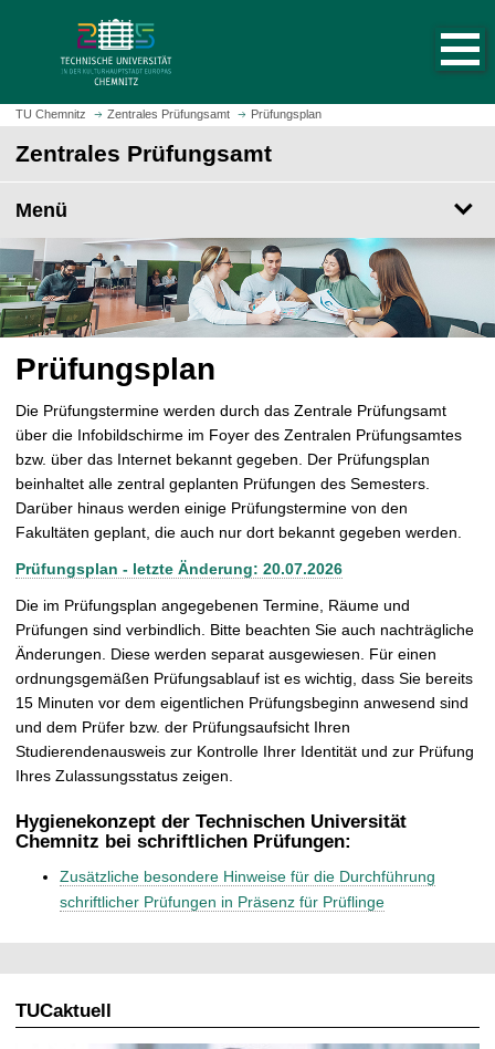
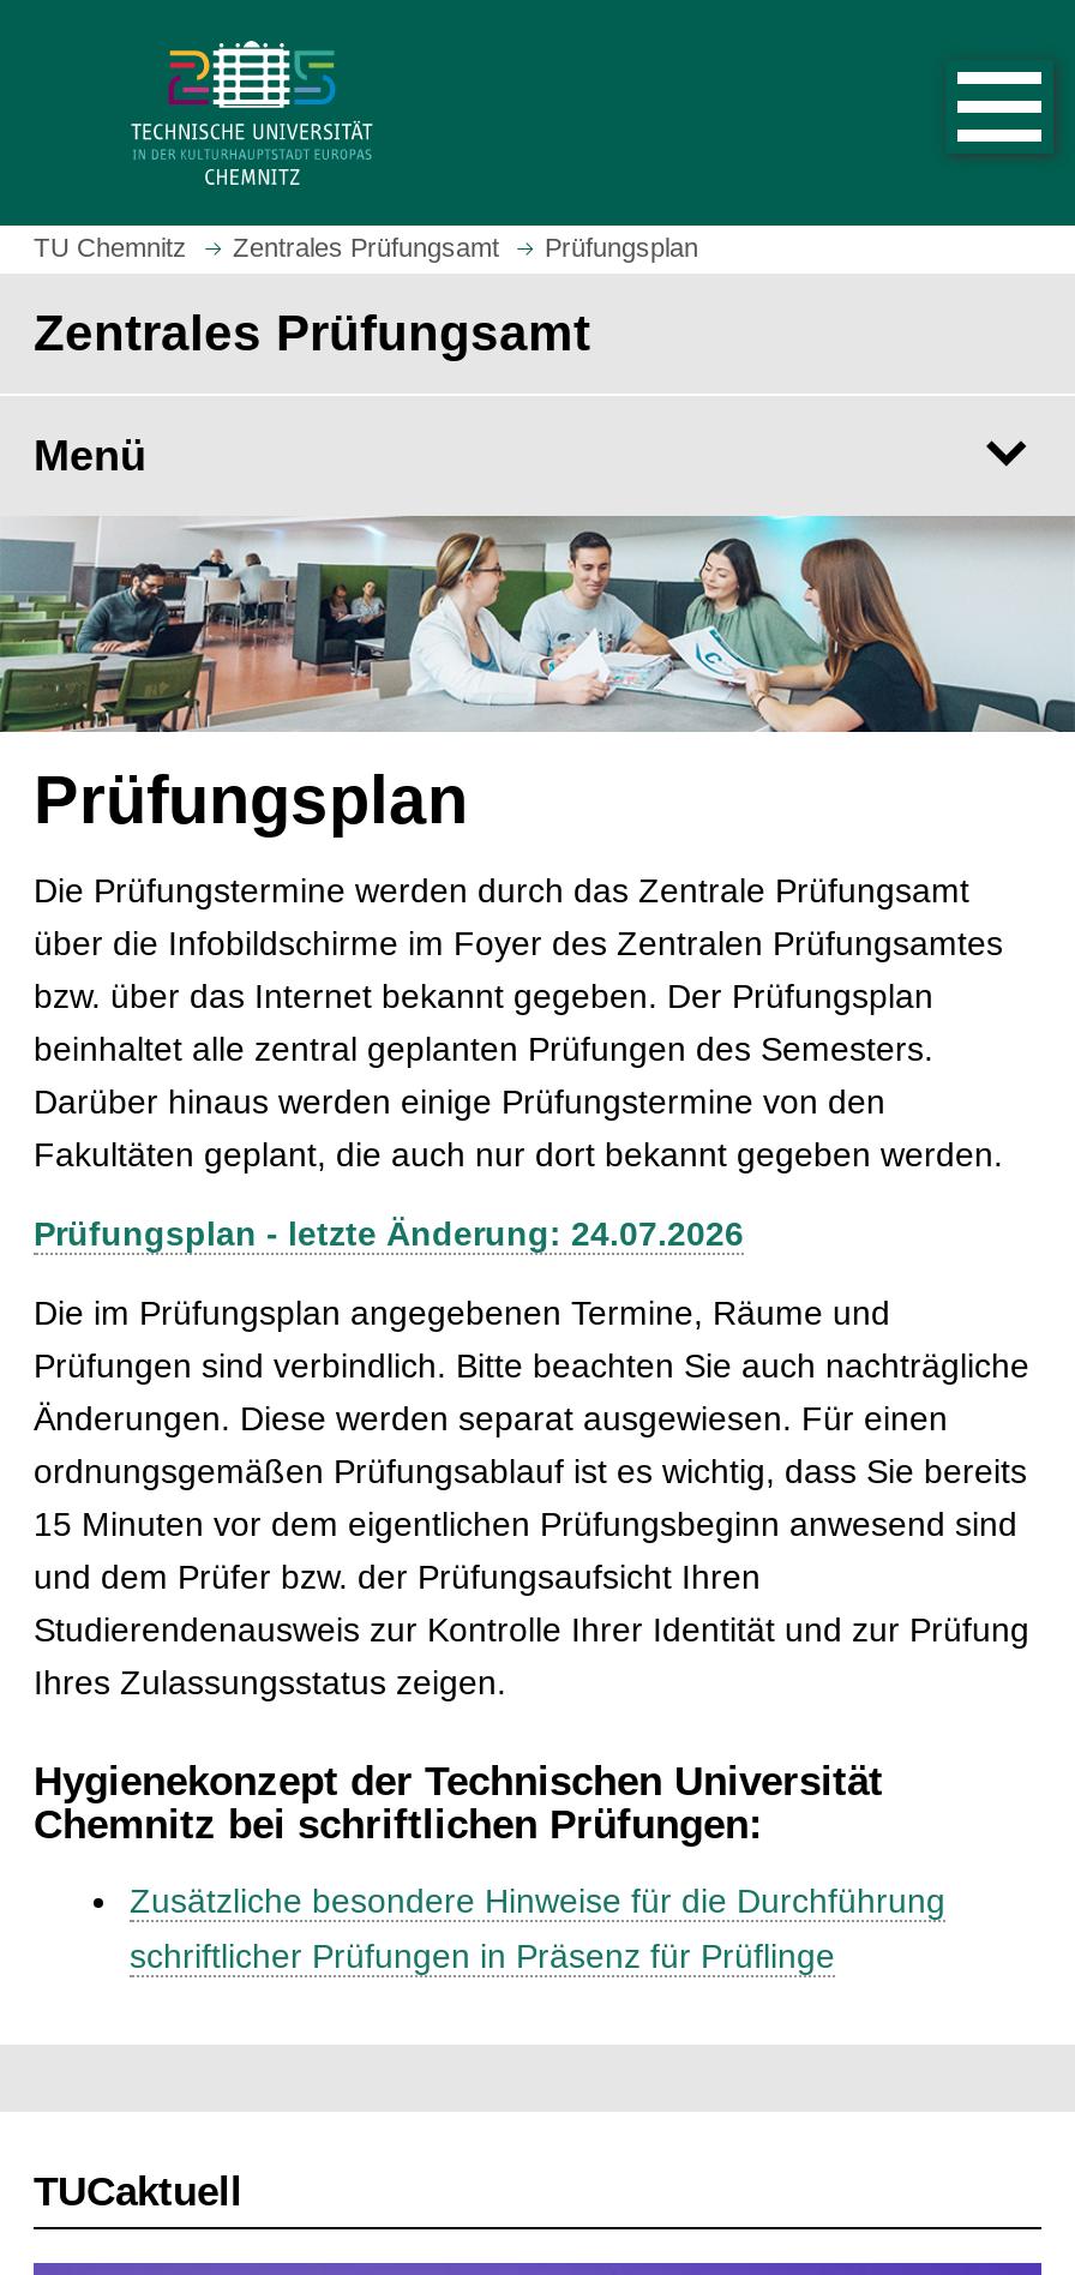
- Prüfungsplan - letzte Änderung: 20.07.2026
+ Prüfungsplan - letzte Änderung: 24.07.2026
